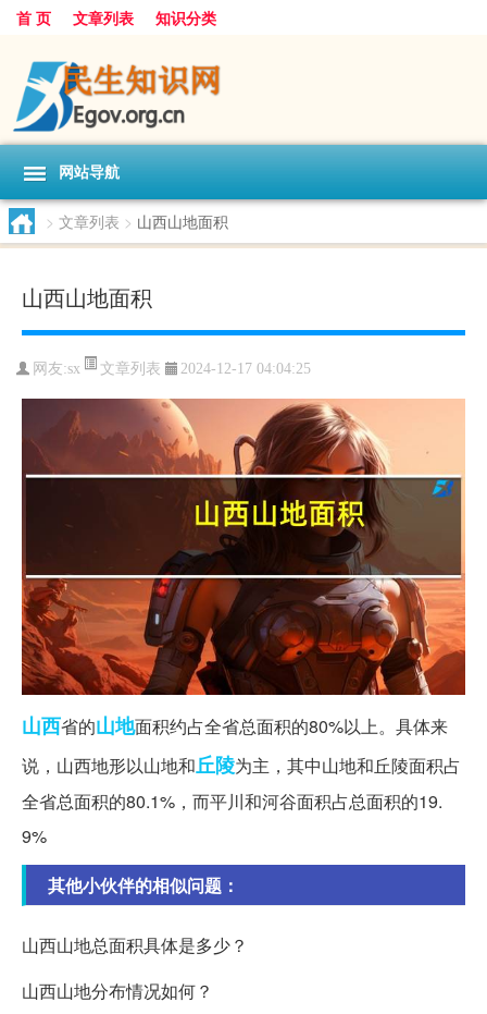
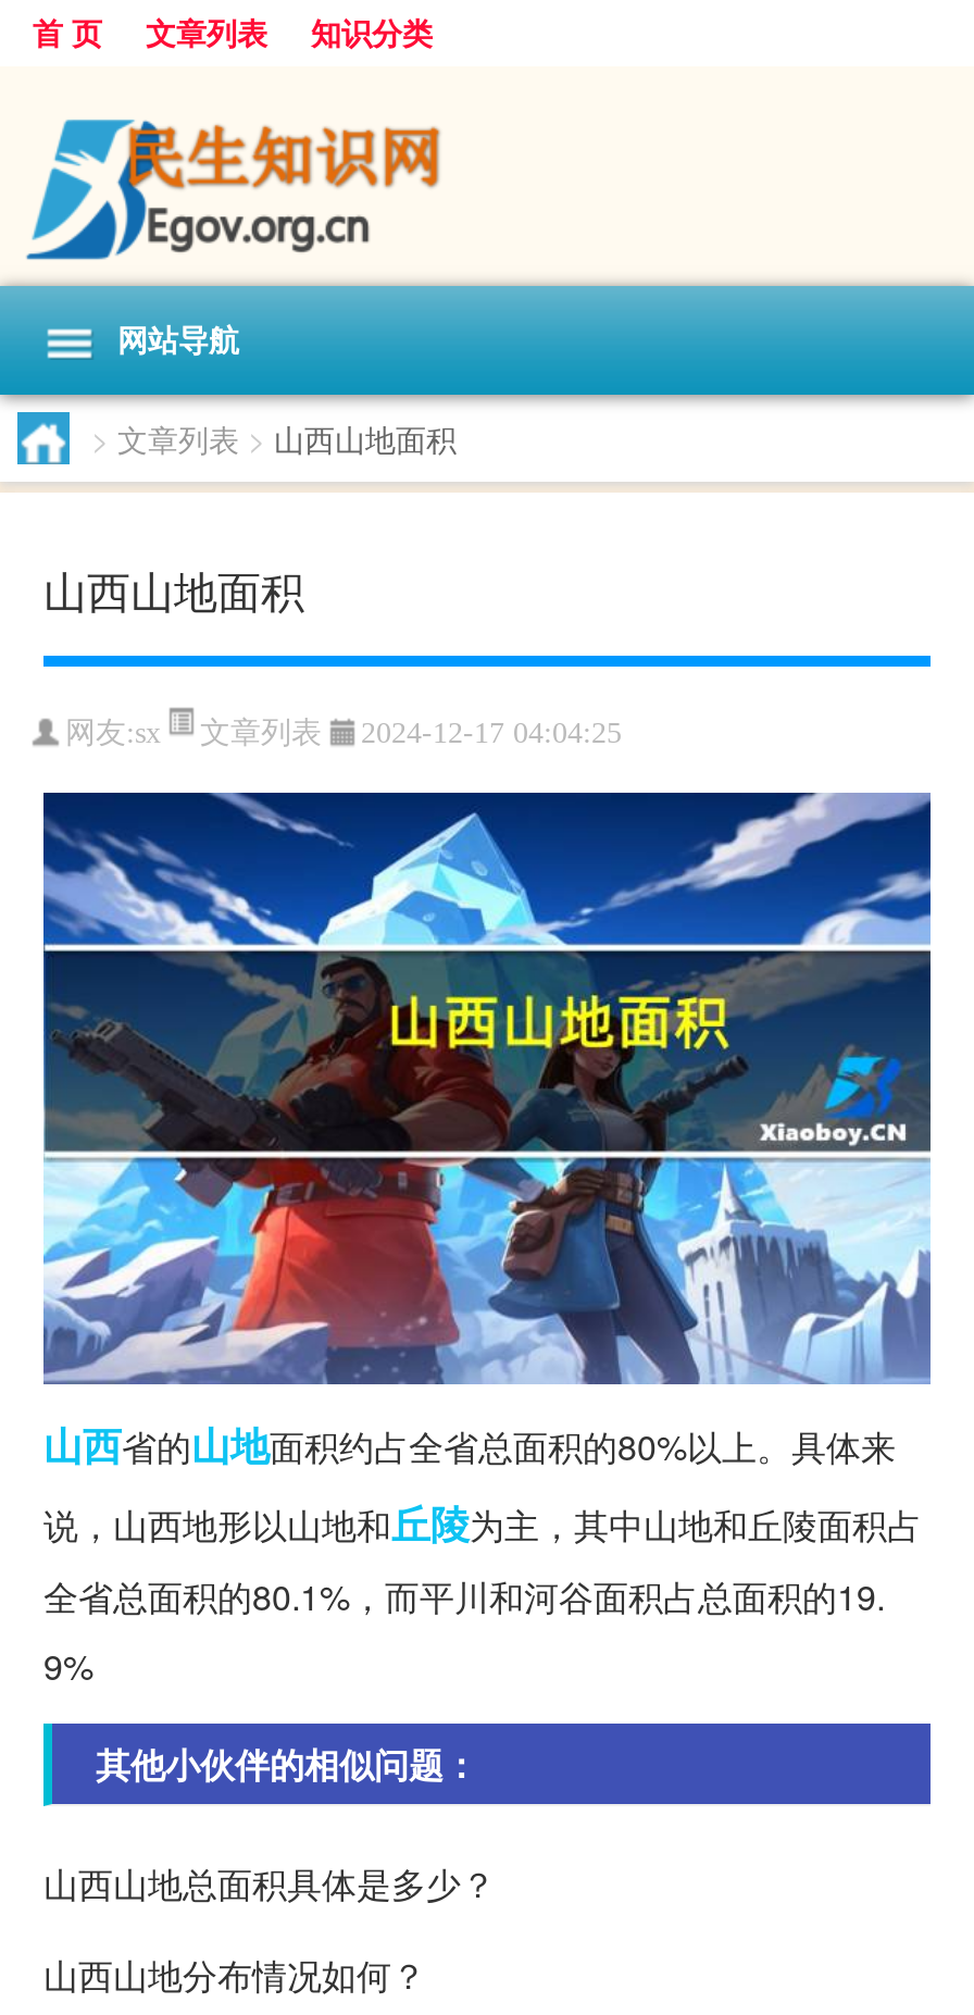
- [image]
+ [image]
